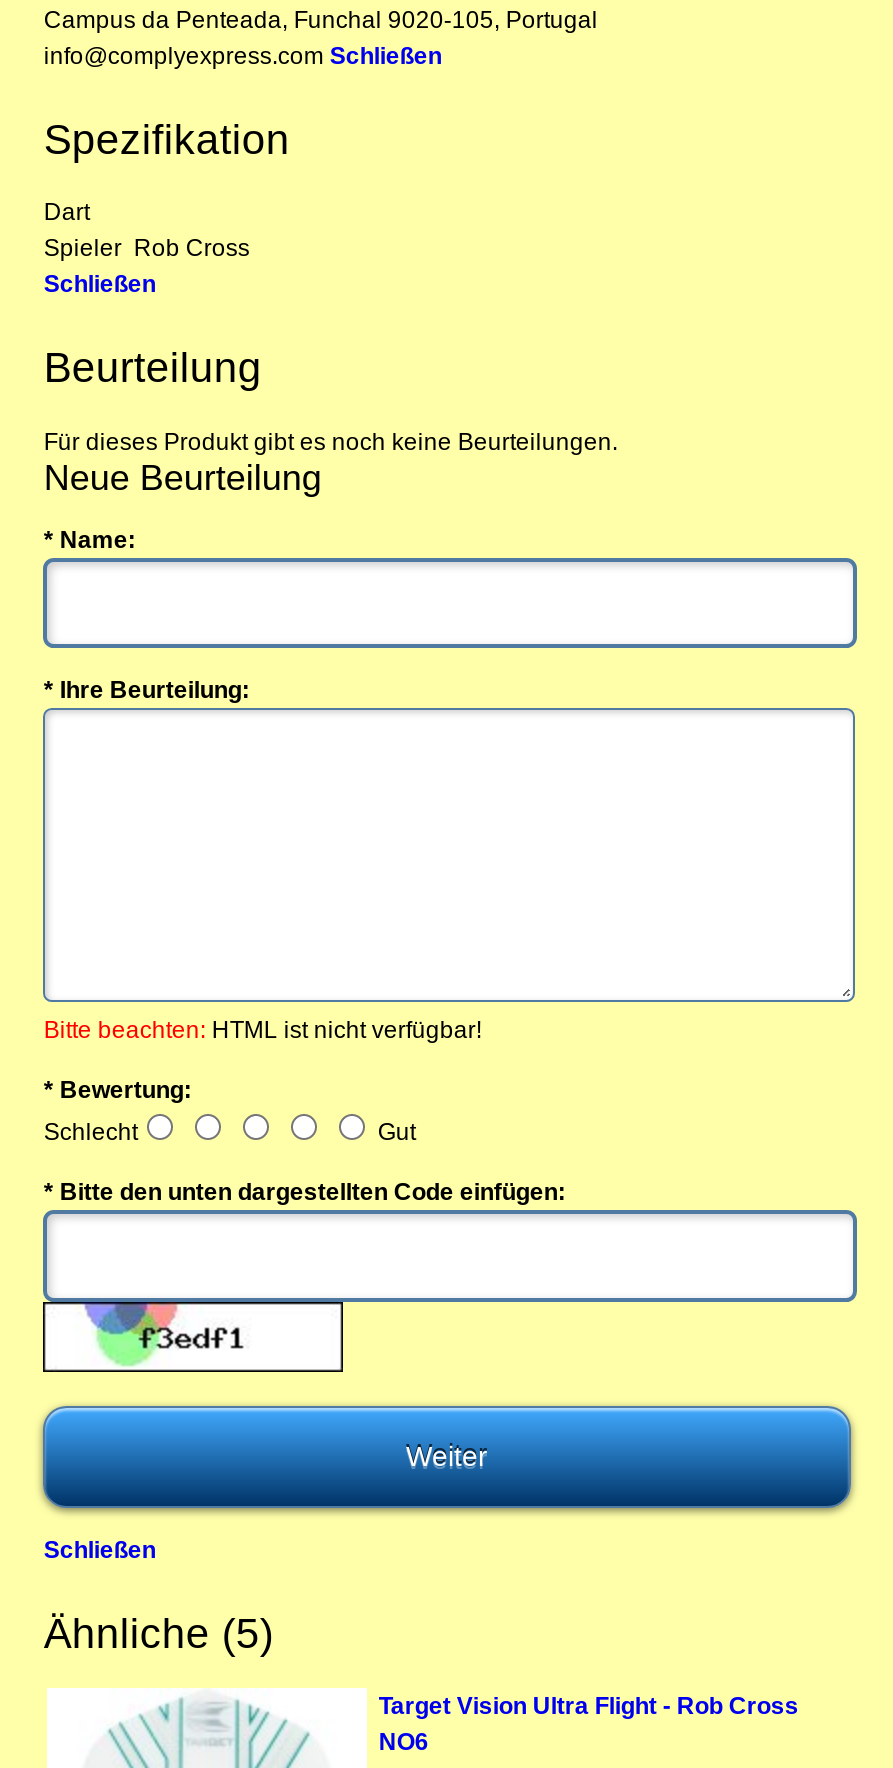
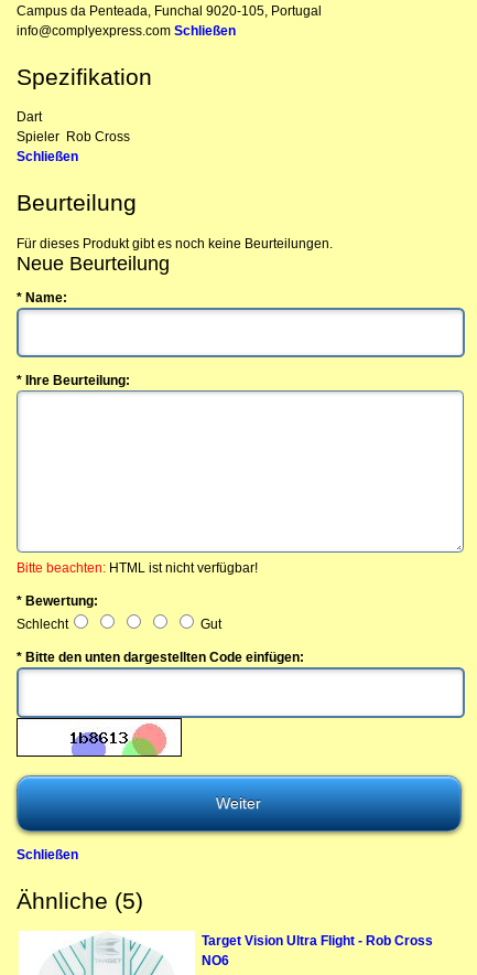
- [image]
+ [image]
